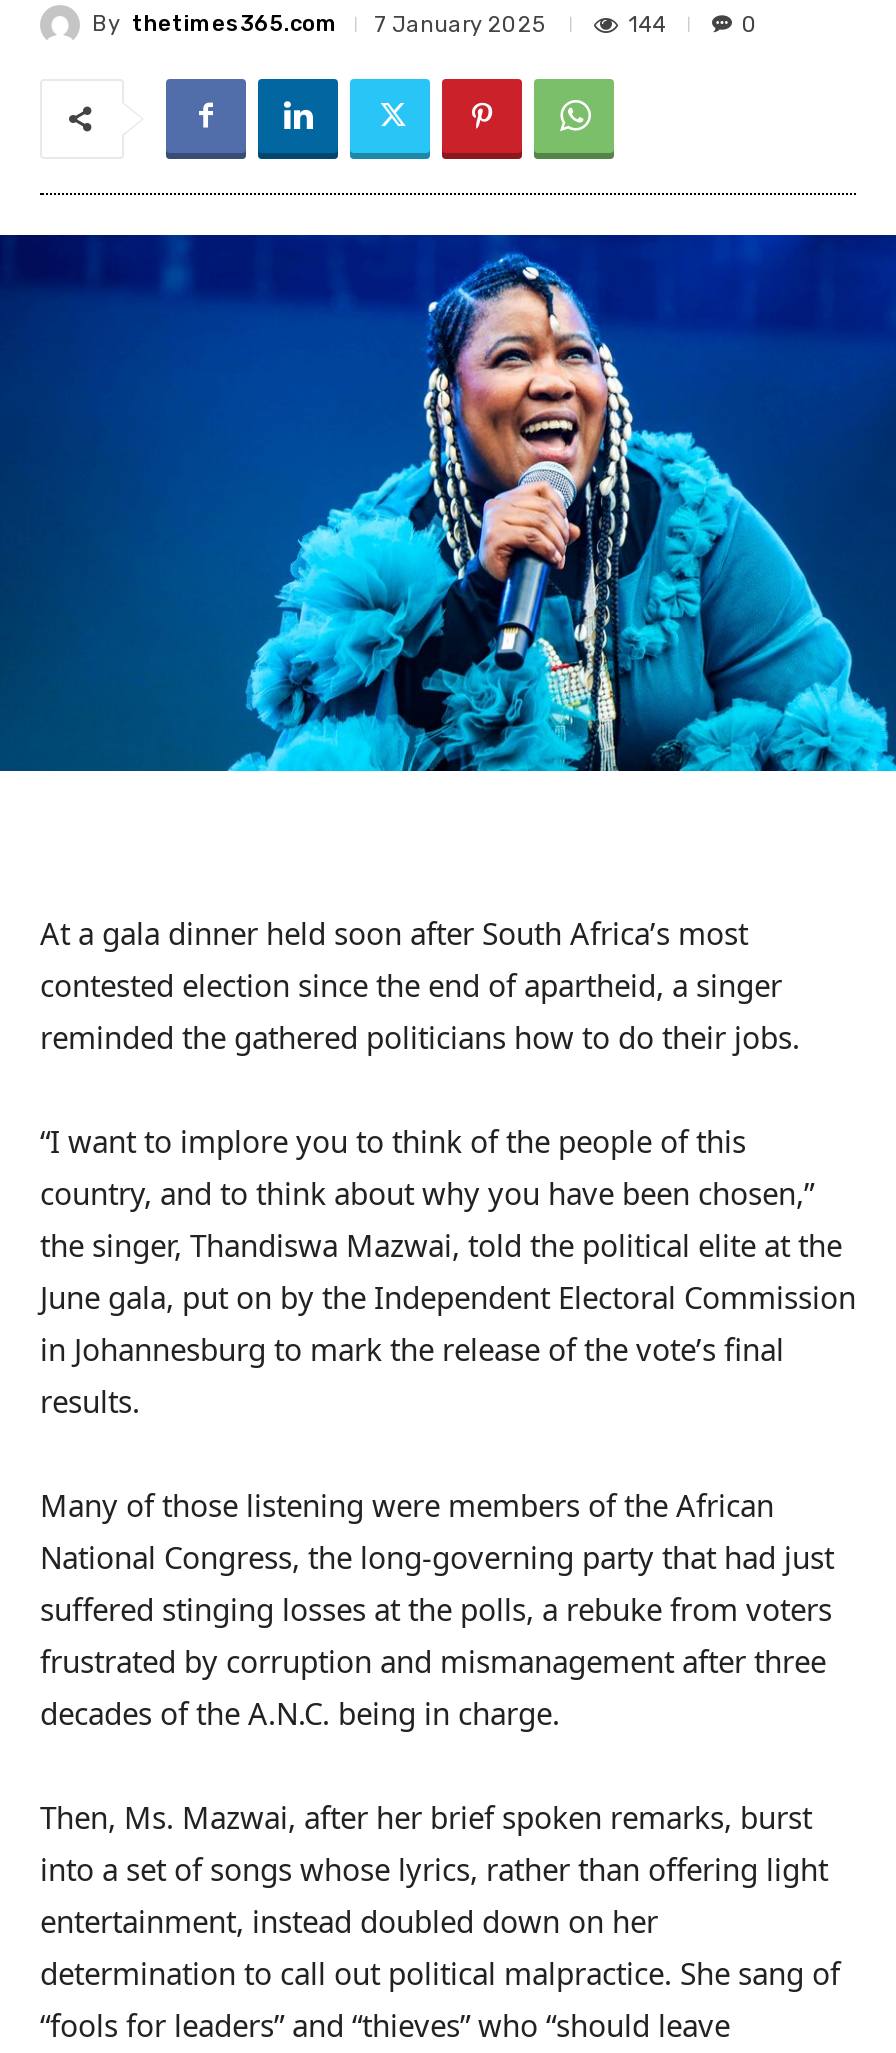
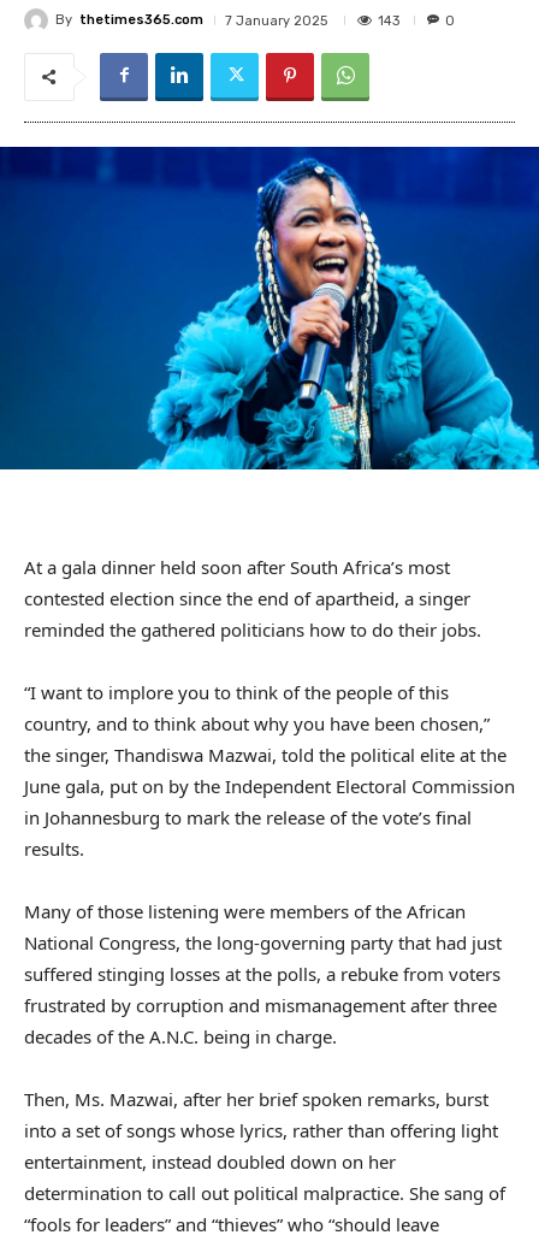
- 144
+ 143
